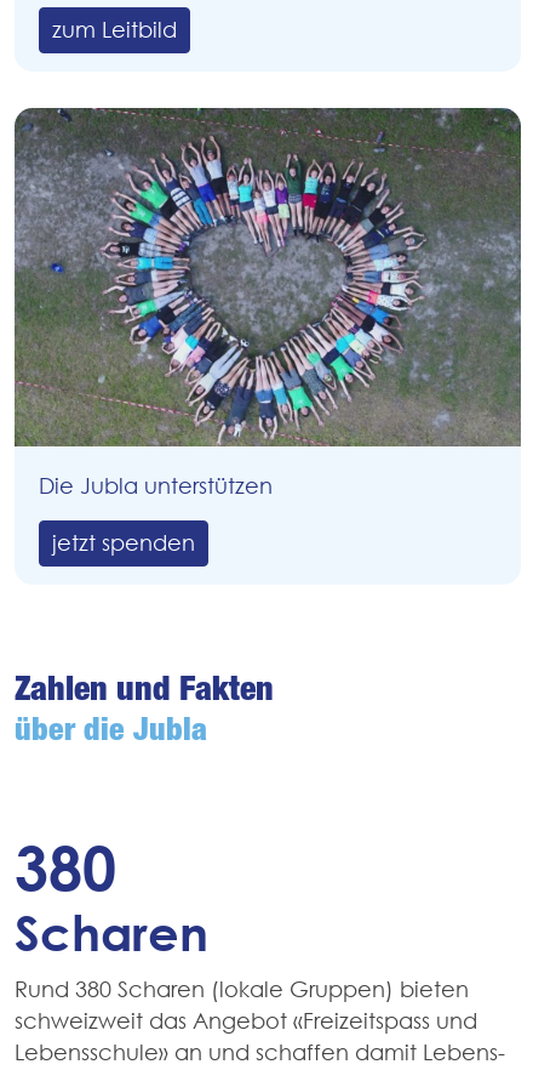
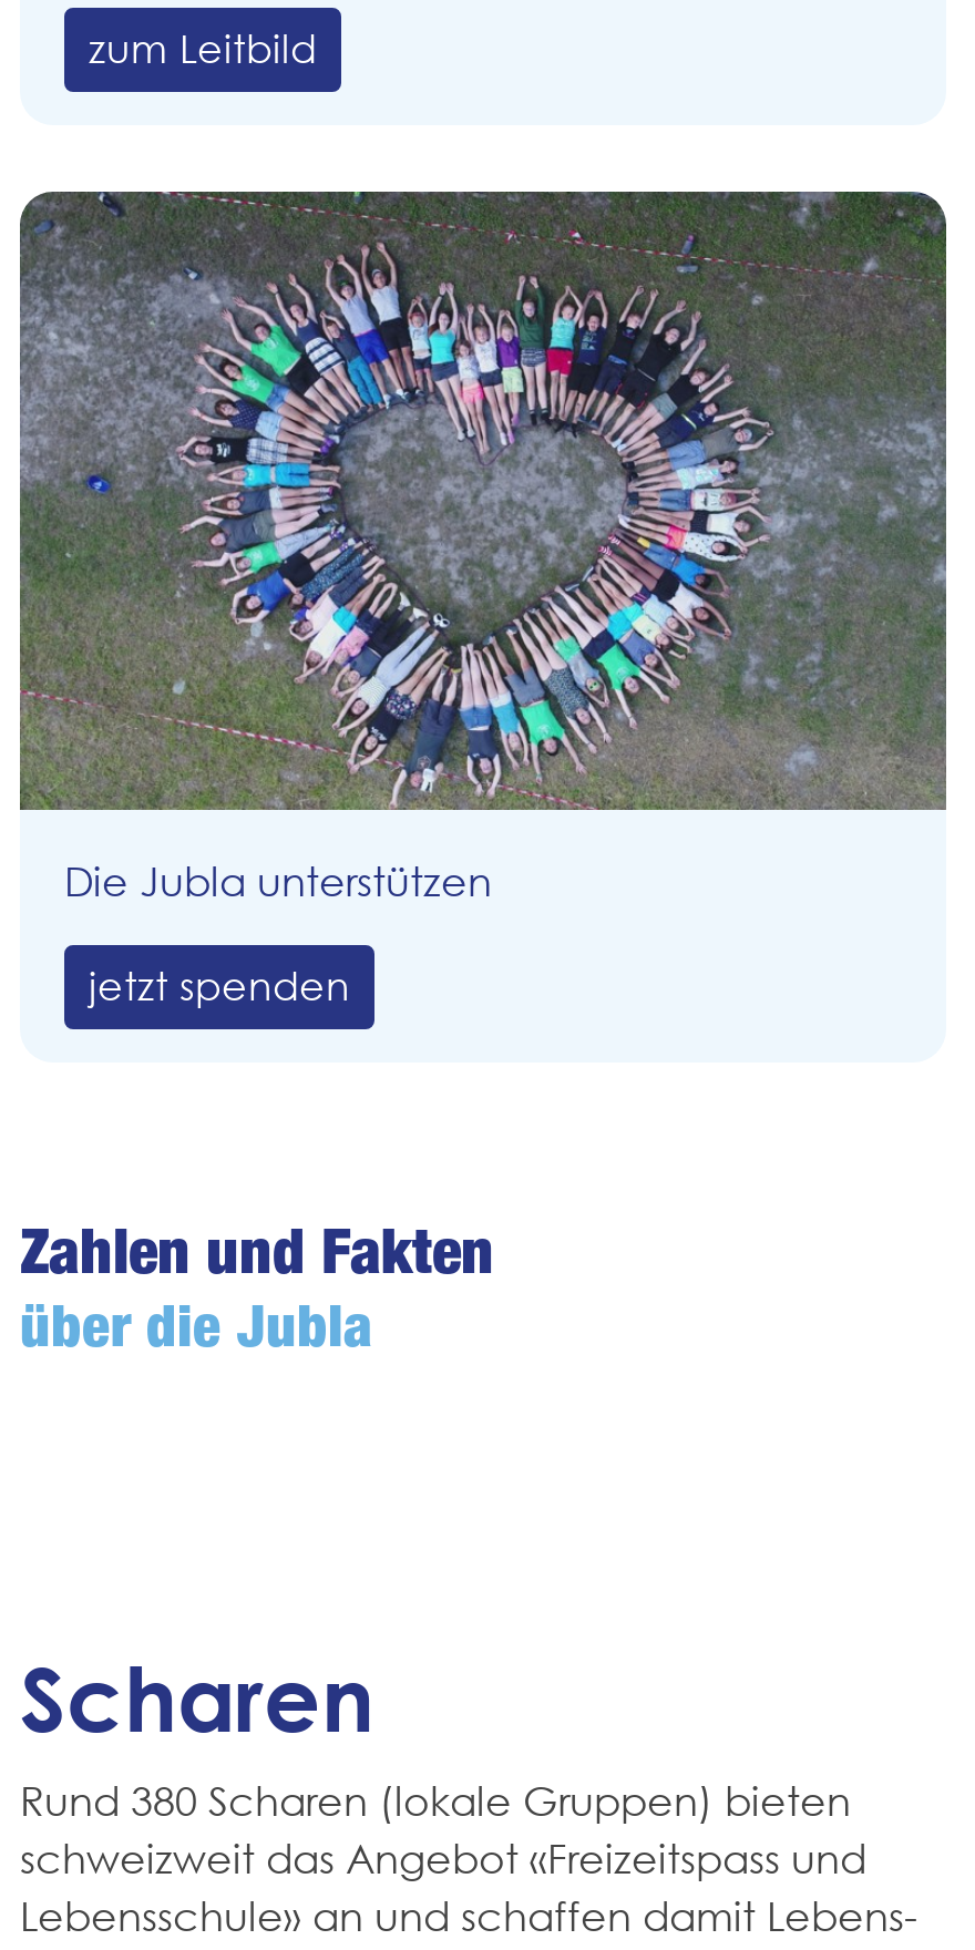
- 380
